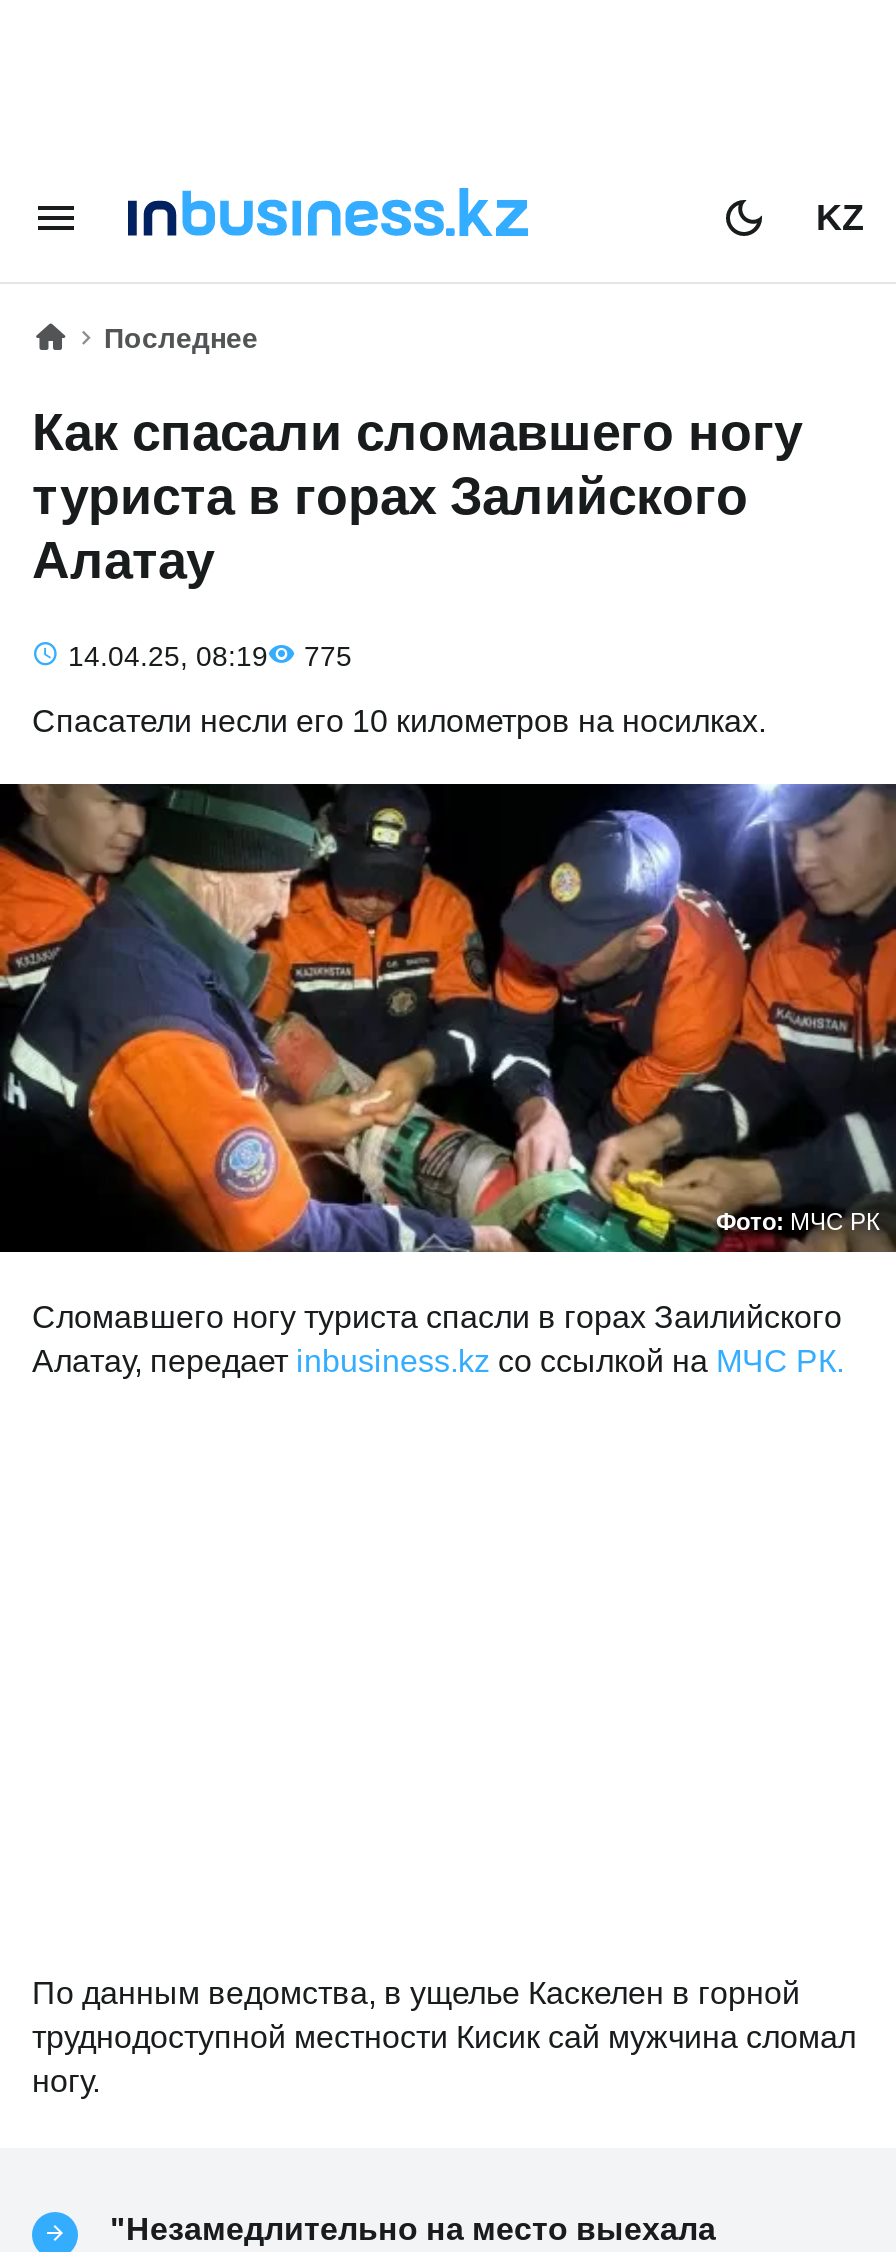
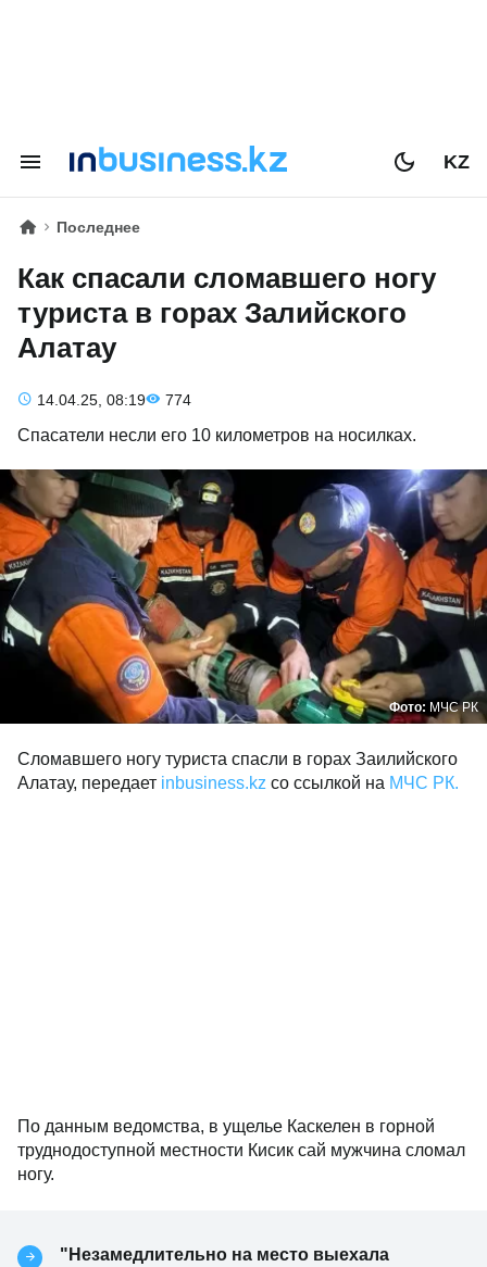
- 14.04.25, 08:19 775
+ 14.04.25, 08:19 774
